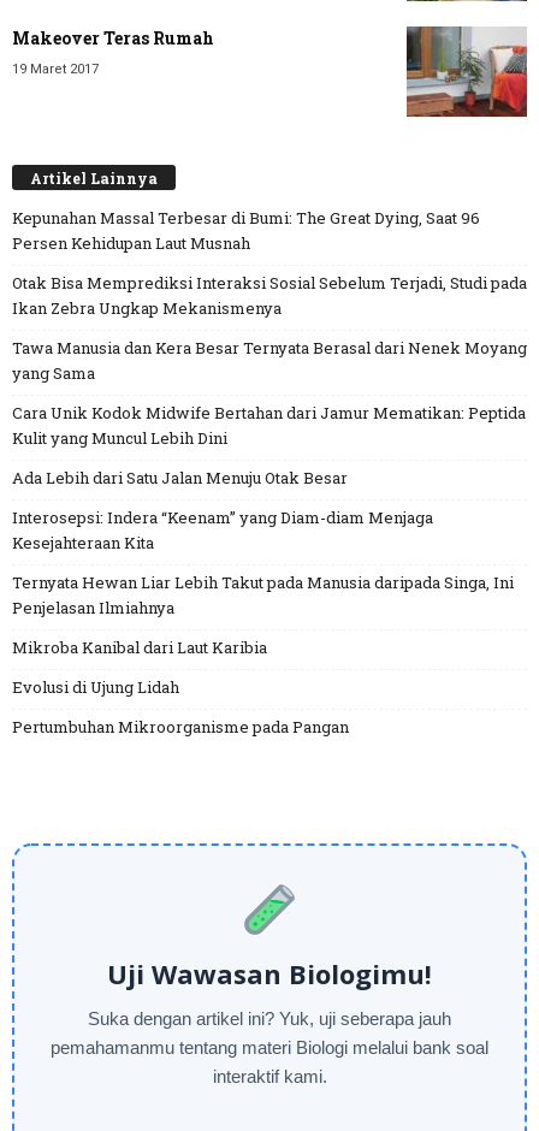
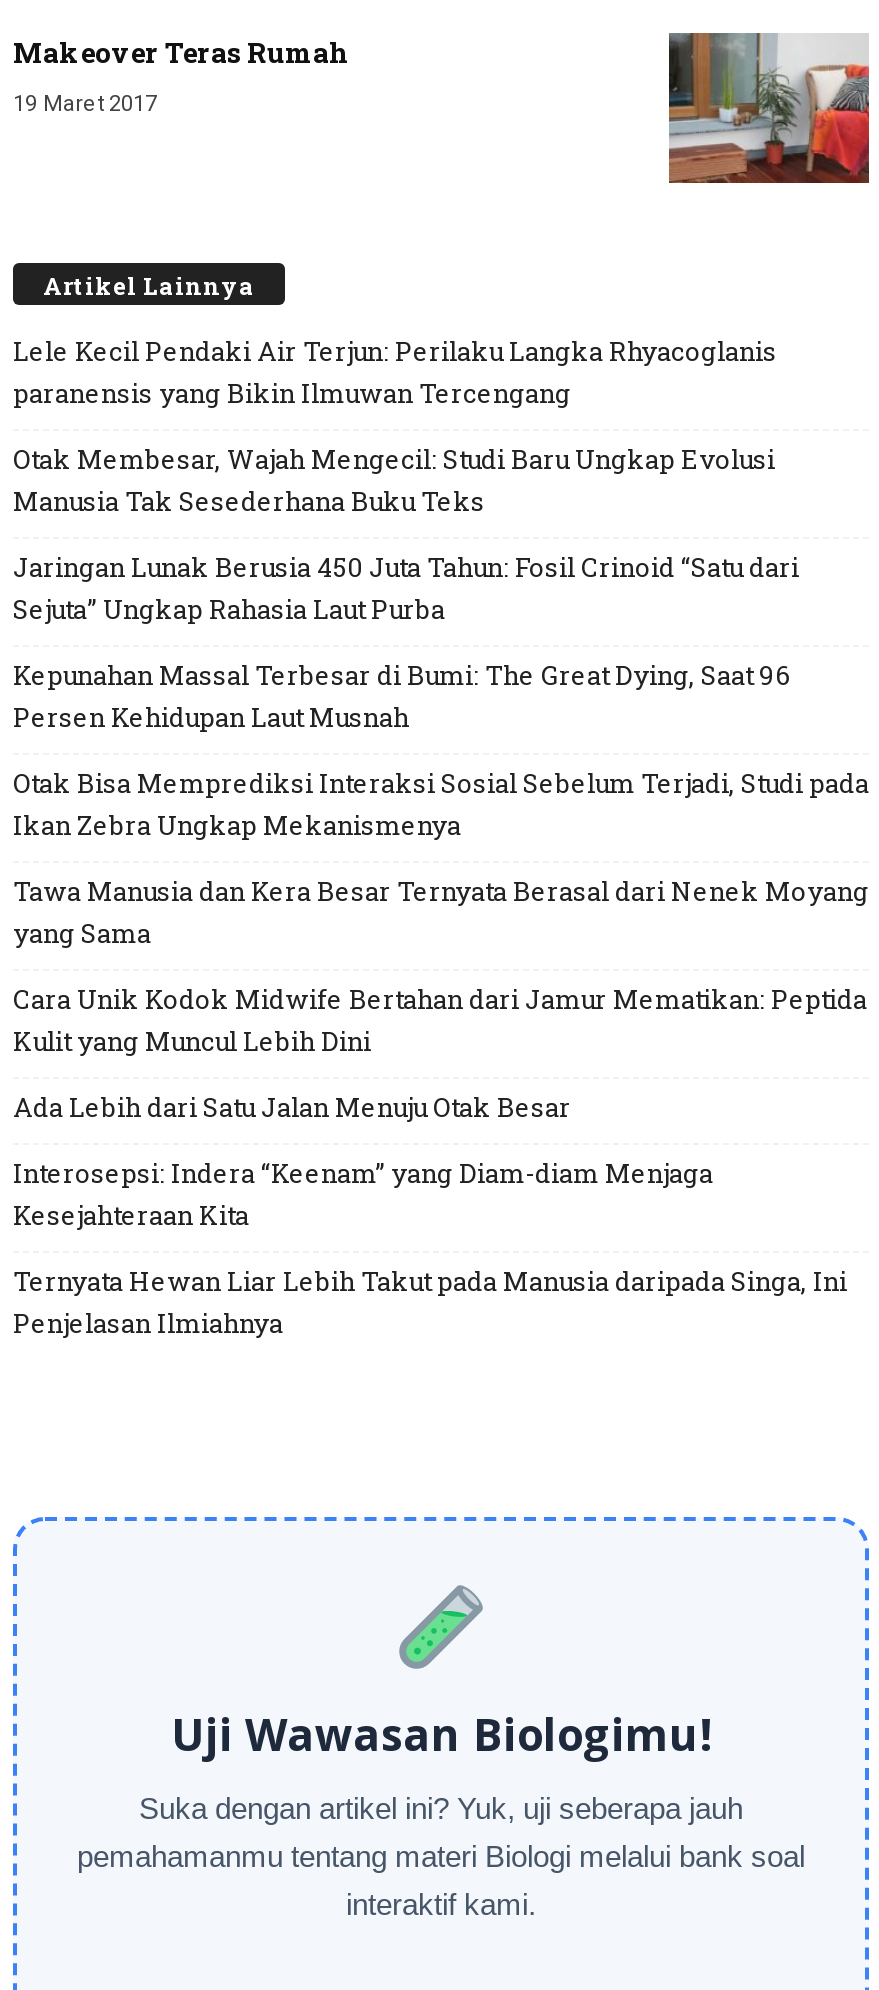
+ Lele Kecil Pendaki Air Terjun: Perilaku Langka Rhyacoglanis
+ paranensis yang Bikin Ilmuwan Tercengang
+ Otak Membesar, Wajah Mengecil: Studi Baru Ungkap Evolusi
+ Manusia Tak Sesederhana Buku Teks
+ Jaringan Lunak Berusia 450 Juta Tahun: Fosil Crinoid “Satu dari
+ Sejuta” Ungkap Rahasia Laut Purba

moved down: Kepunahan Massal Terbesar di Bumi: The Great Dying, Saat 96 | Persen Kehidupan Laut Musnah | Otak Bisa Memprediksi Interaksi Sosial Sebelum Terjadi, Studi pada | ... | Ternyata Hewan Liar Lebih Takut pada Manusia daripada Singa, Ini | Penjelasan Ilmiahnya

- Mikroba Kanibal dari Laut Karibia
- Evolusi di Ujung Lidah
- Pertumbuhan Mikroorganisme pada Pangan
